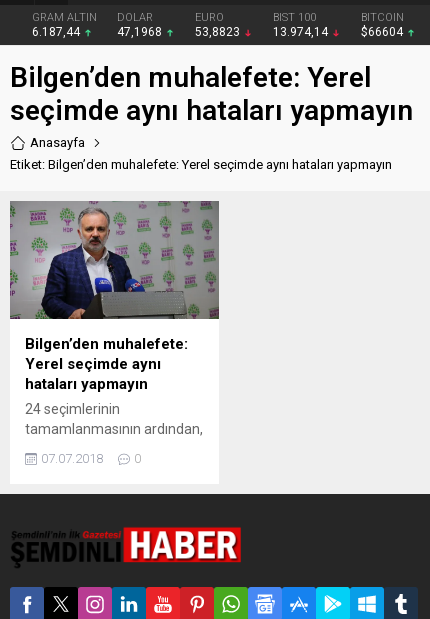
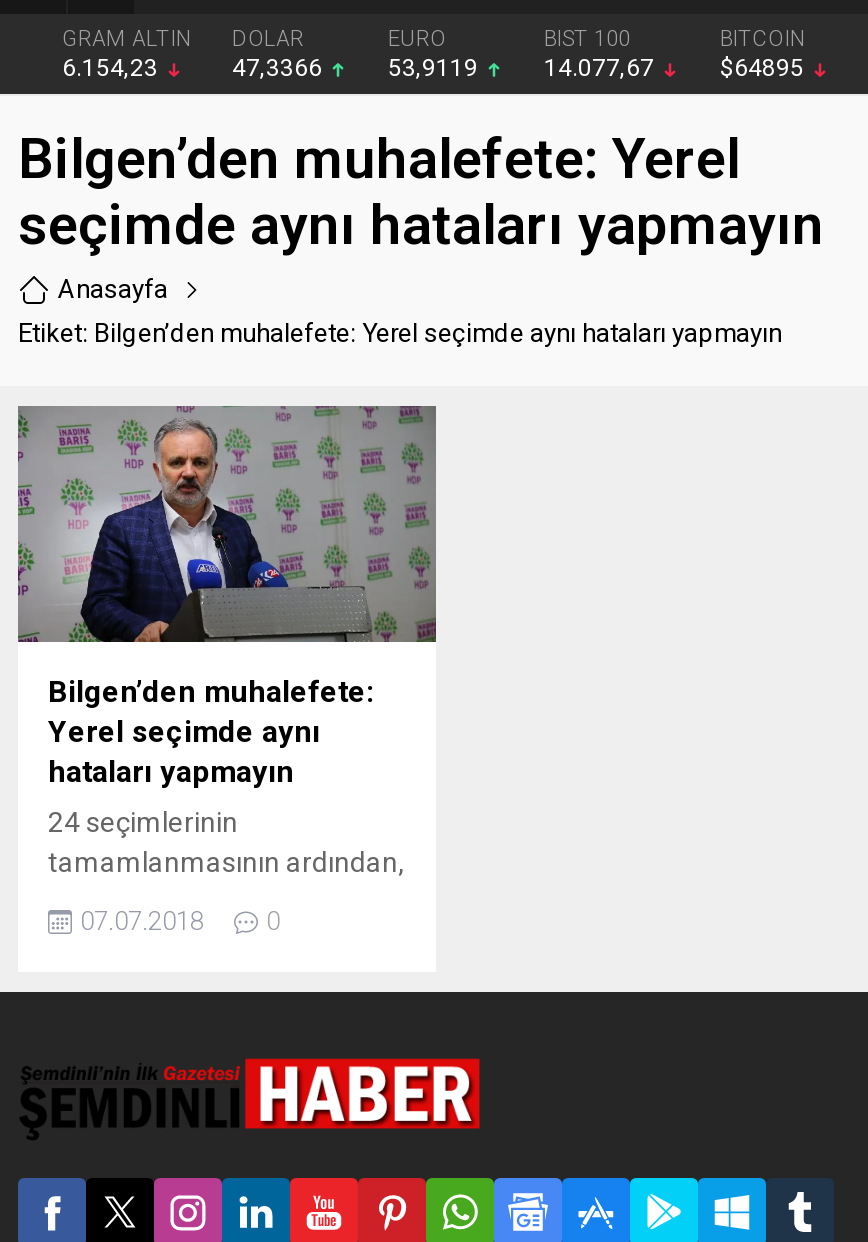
- 6.187,44
+ 6.154,23

- 47,1968
+ 47,3366

- 53,8823
+ 53,9119

- 13.974,14
+ 14.077,67

- $66604
+ $64895
